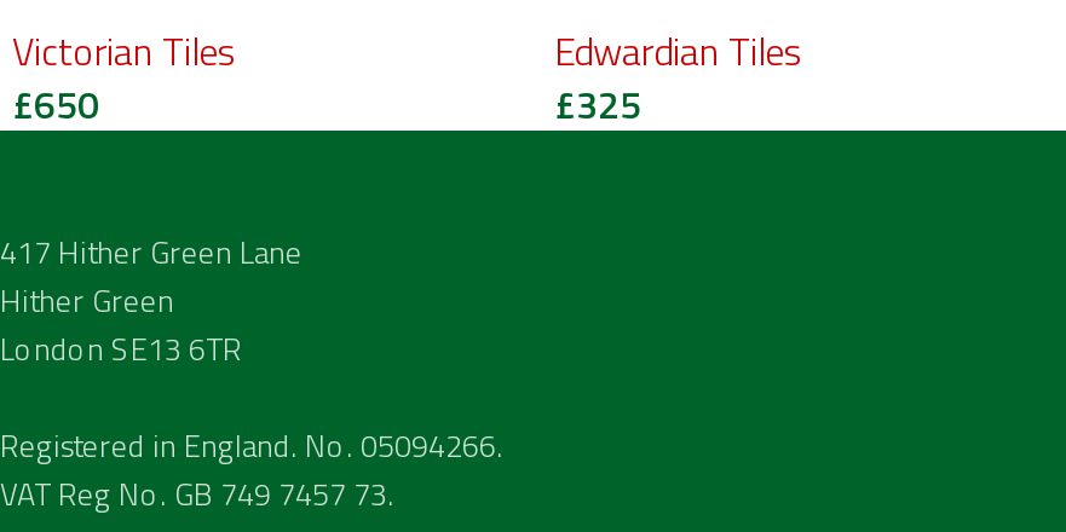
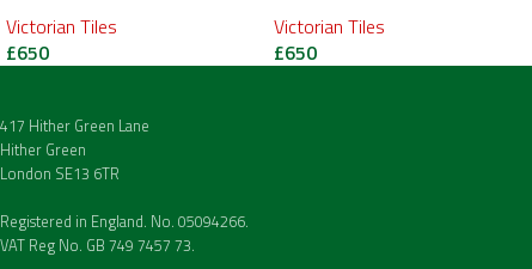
- Edwardian Tiles
+ Victorian Tiles

- £325
+ £650
